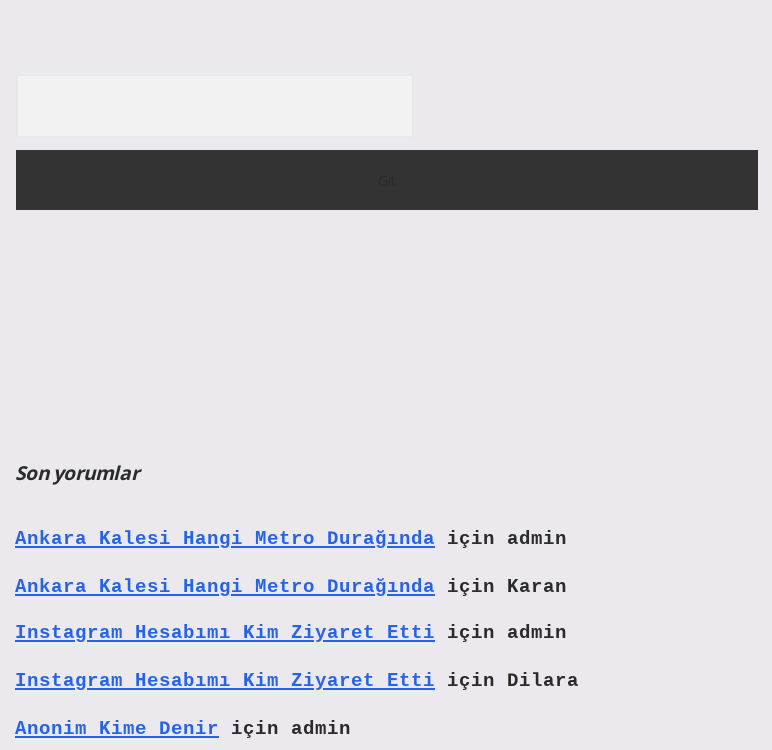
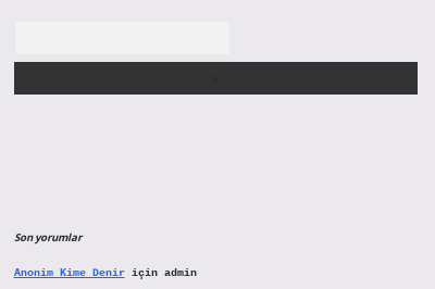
- Ankara Kalesi Hangi Metro Durağında için admin
- Ankara Kalesi Hangi Metro Durağında için Karan
- Instagram Hesabımı Kim Ziyaret Etti için admin
- Instagram Hesabımı Kim Ziyaret Etti için Dilara
